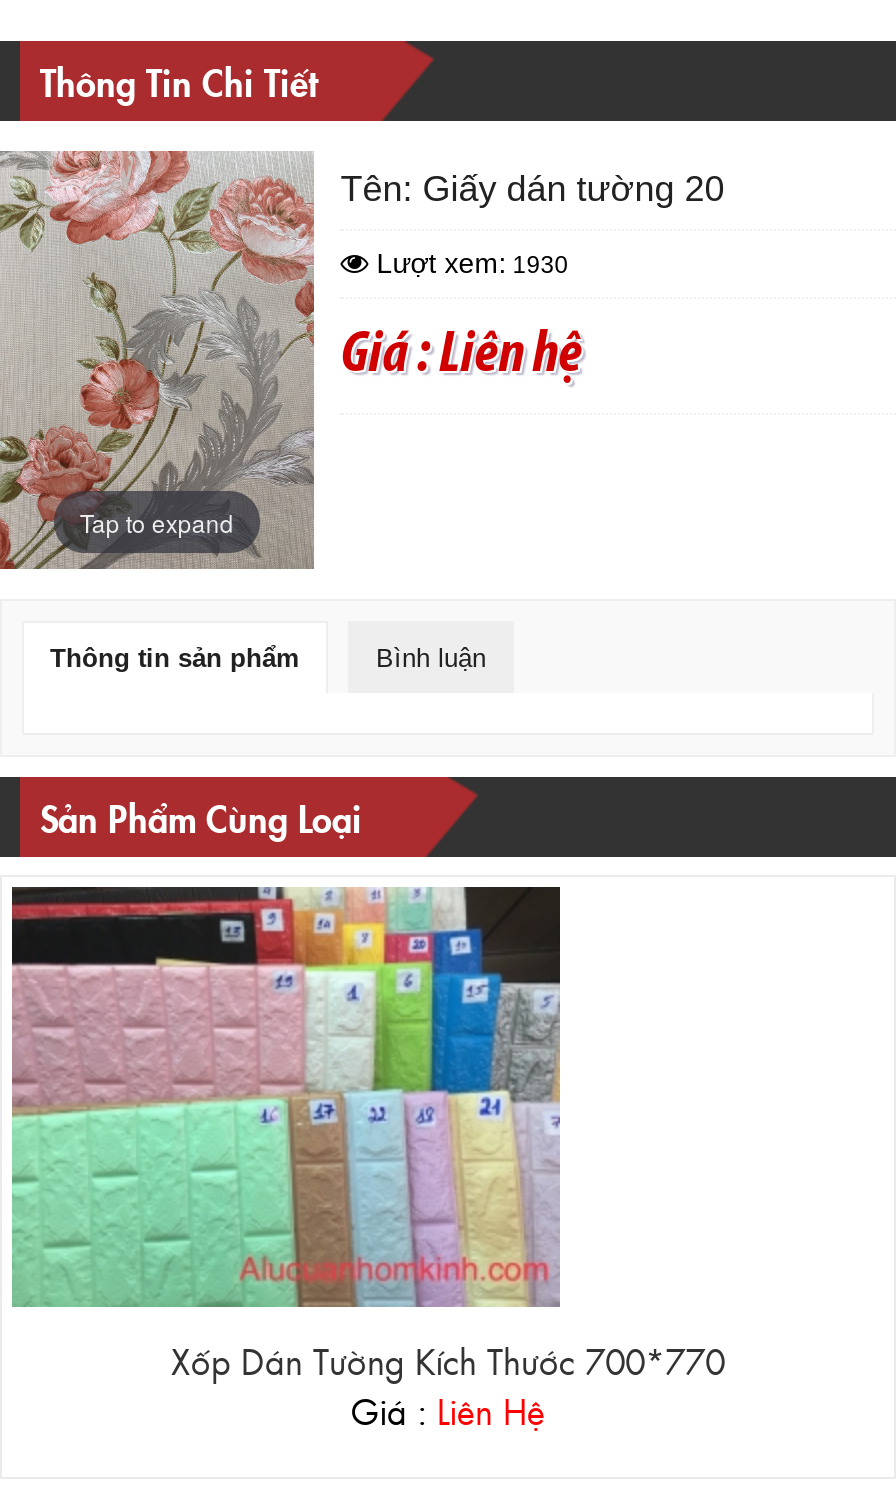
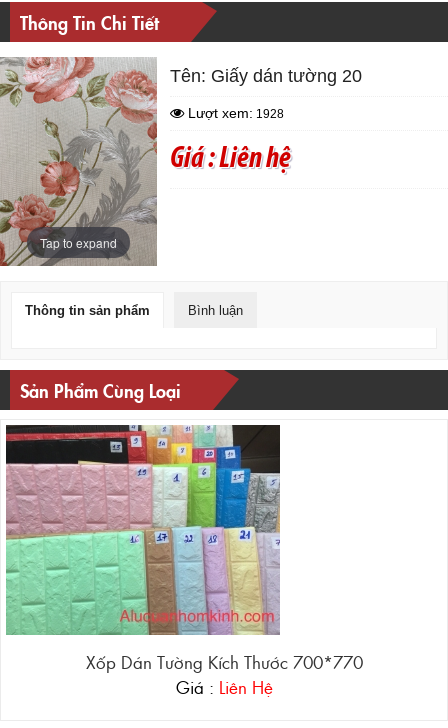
- Lượt xem: 1930
+ Lượt xem: 1928
